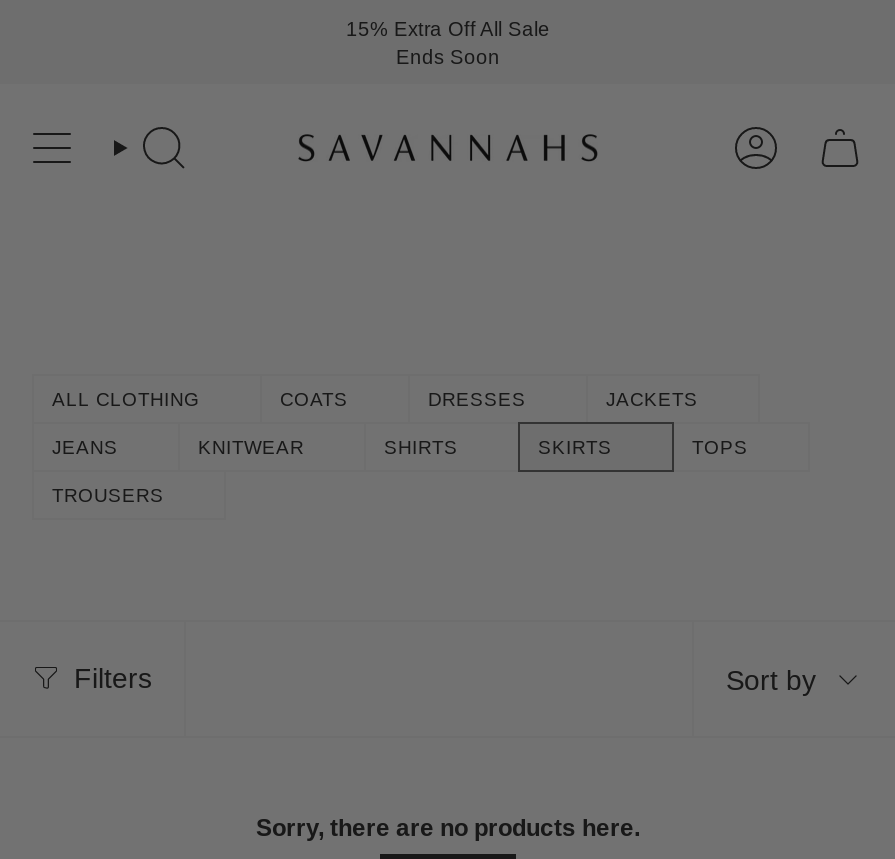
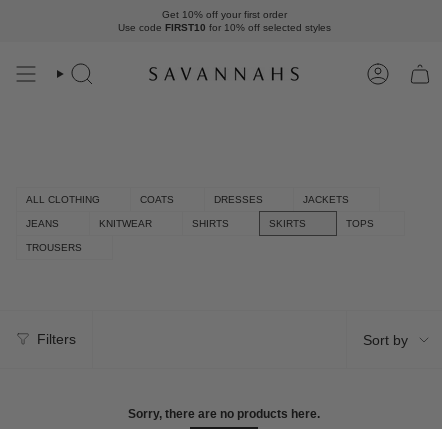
- 15% Extra Off All Sale
- Ends Soon
+ Get 10% off your first order
+ Use code FIRST10 for 10% off selected styles
